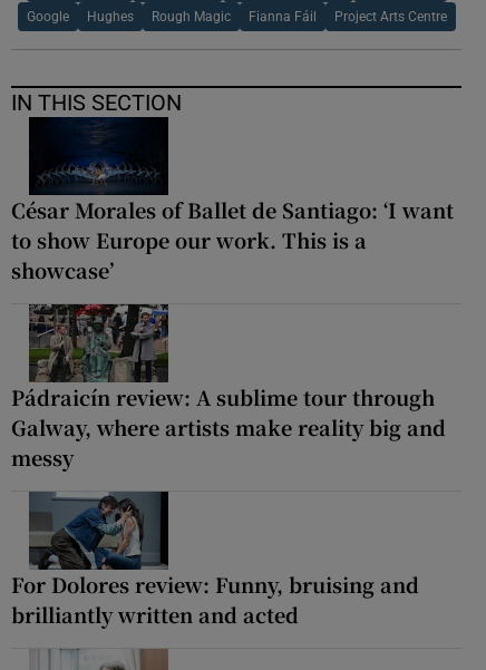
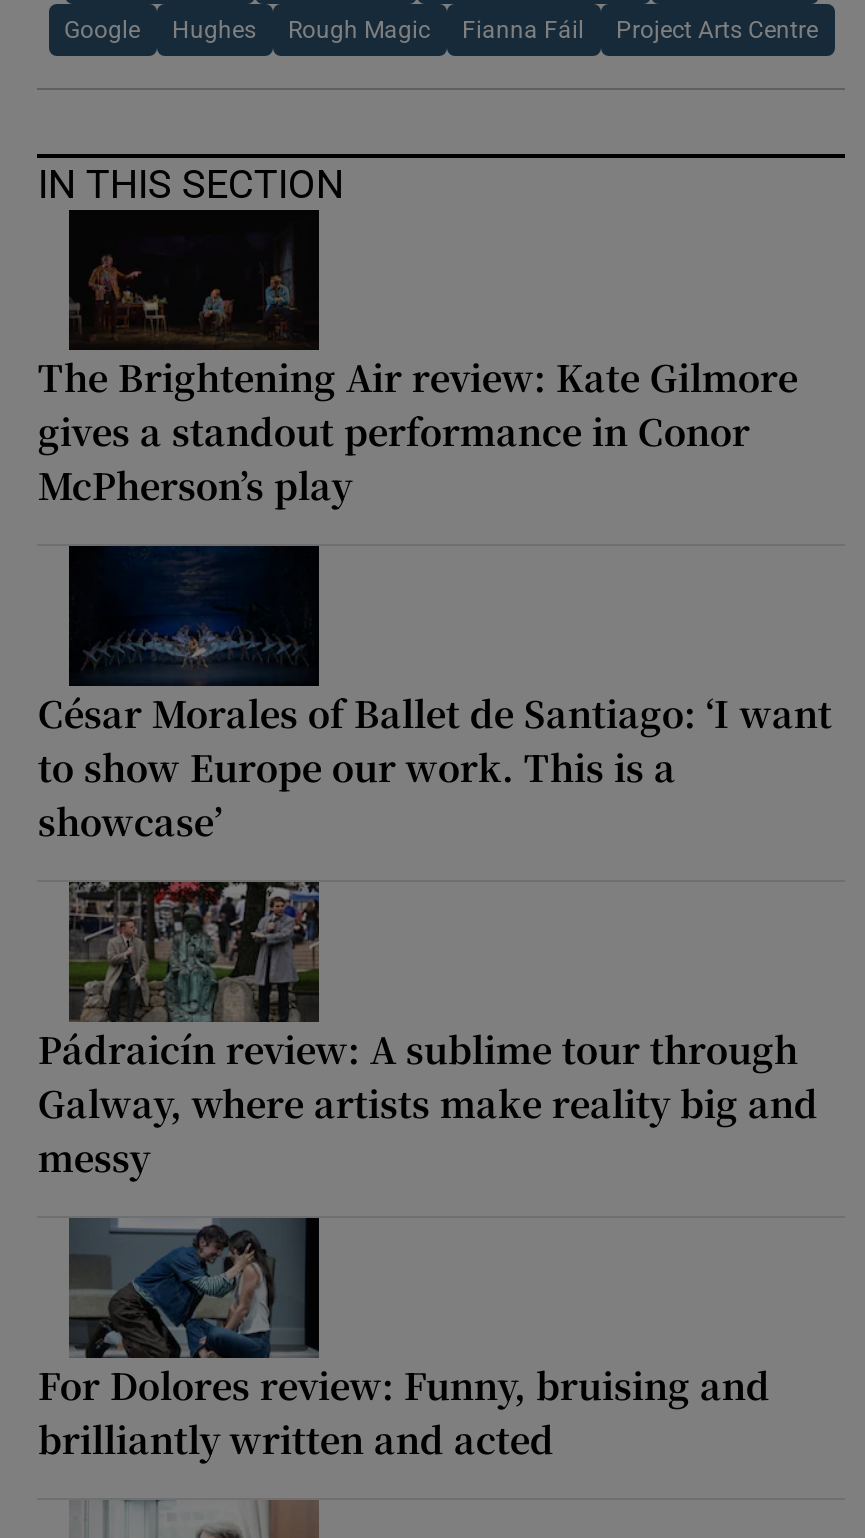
+ [image]
+ The Brightening Air review: Kate Gilmore
+ gives a standout performance in Conor
+ McPherson’s play
